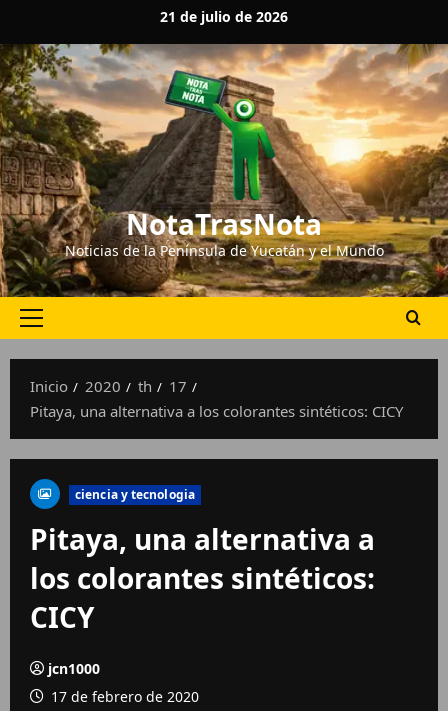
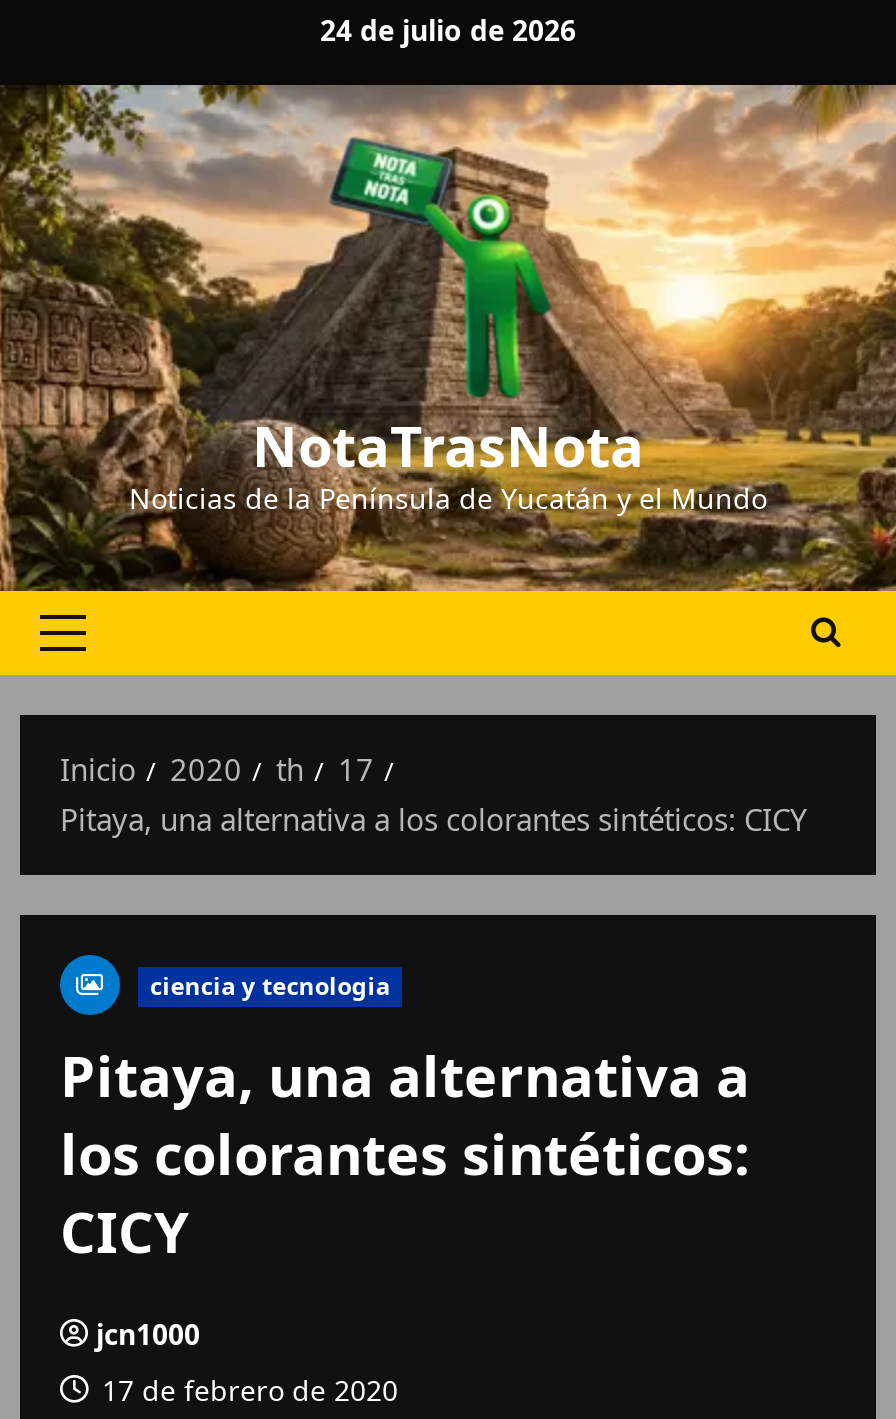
- 21 de julio de 2026
+ 24 de julio de 2026
